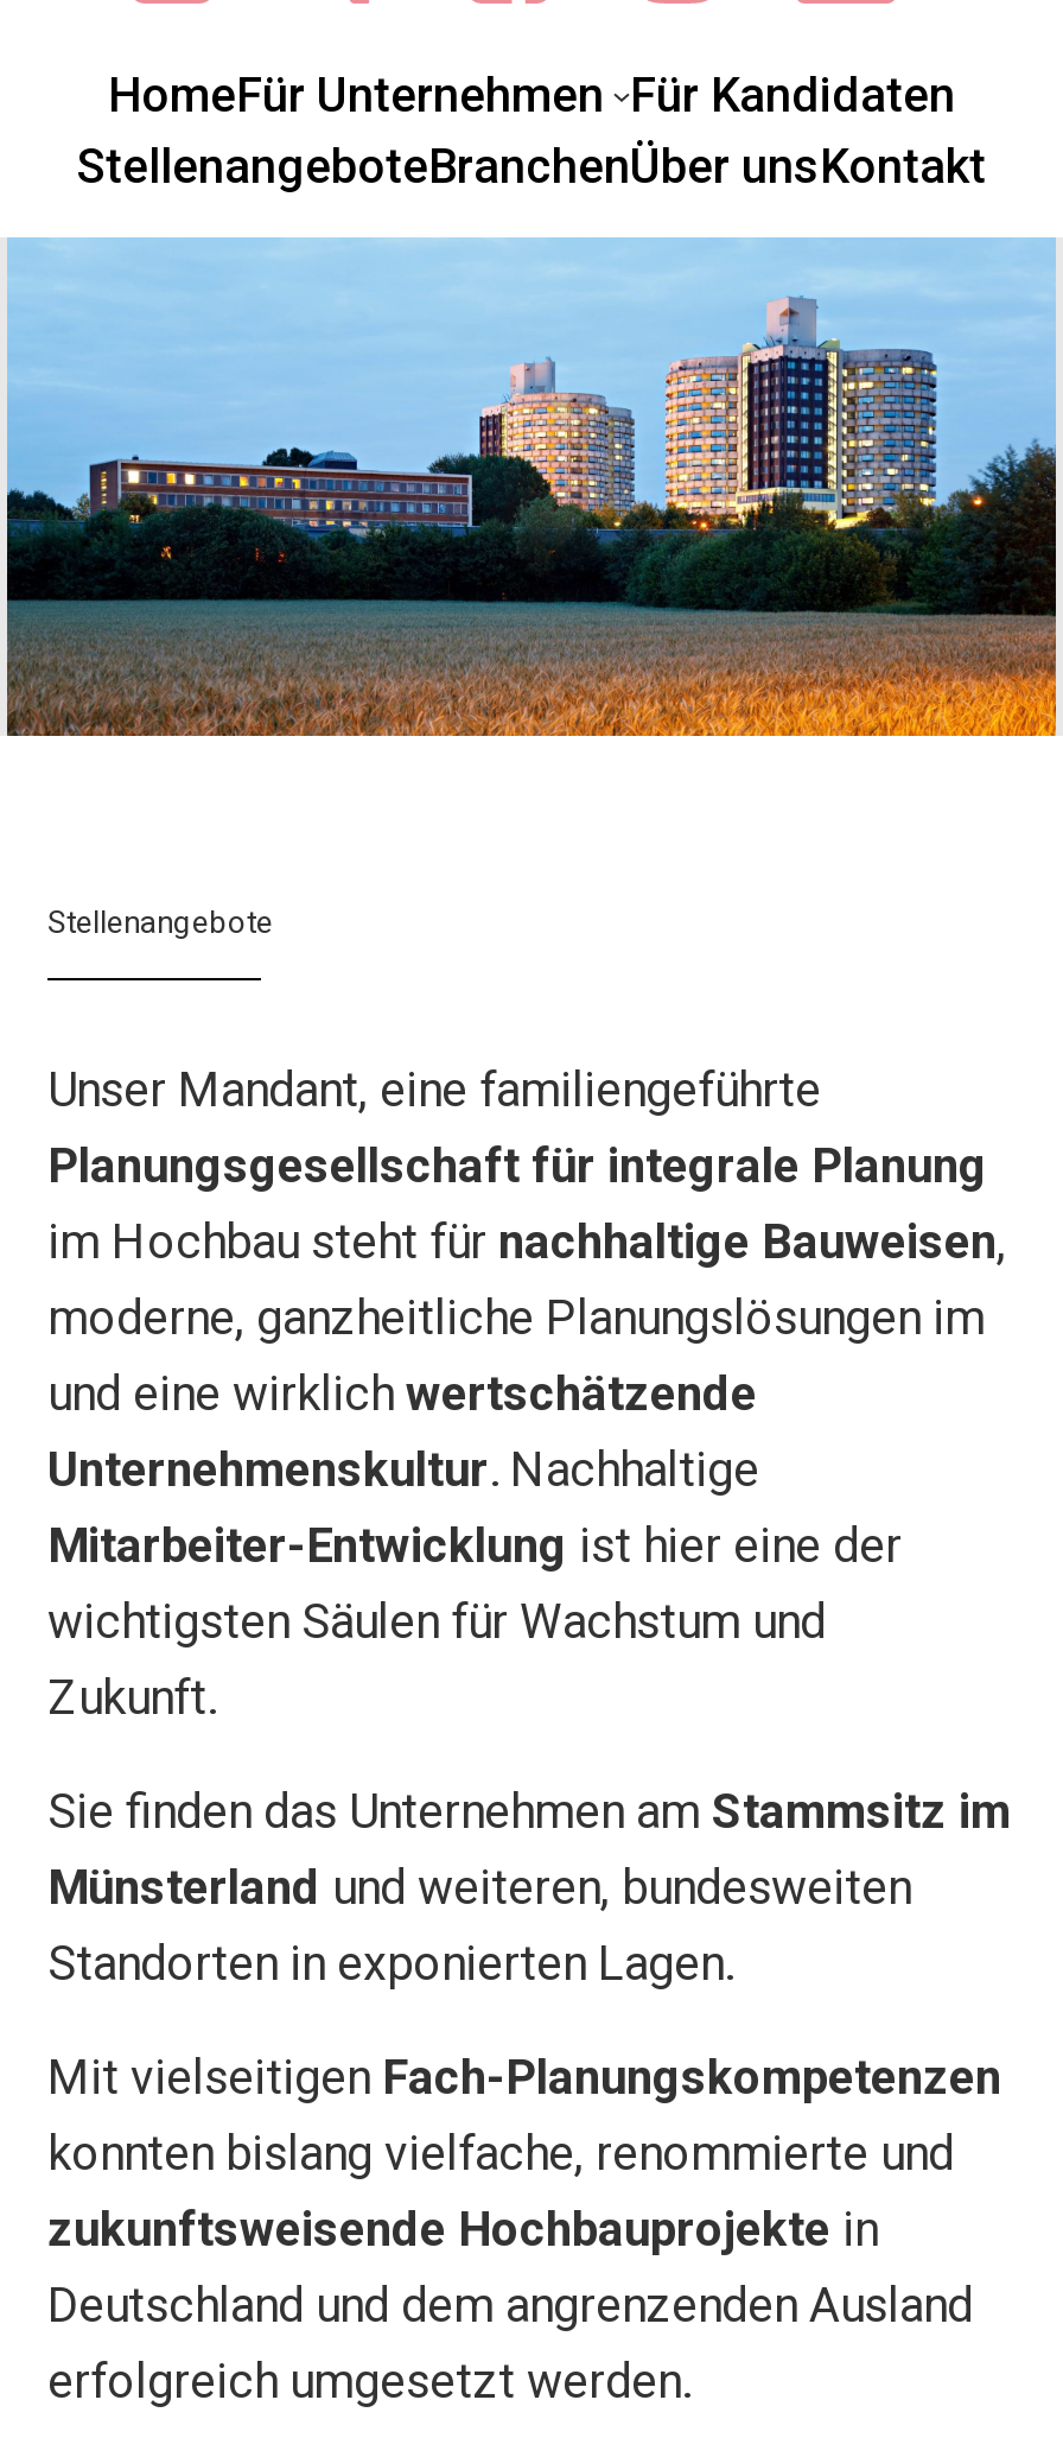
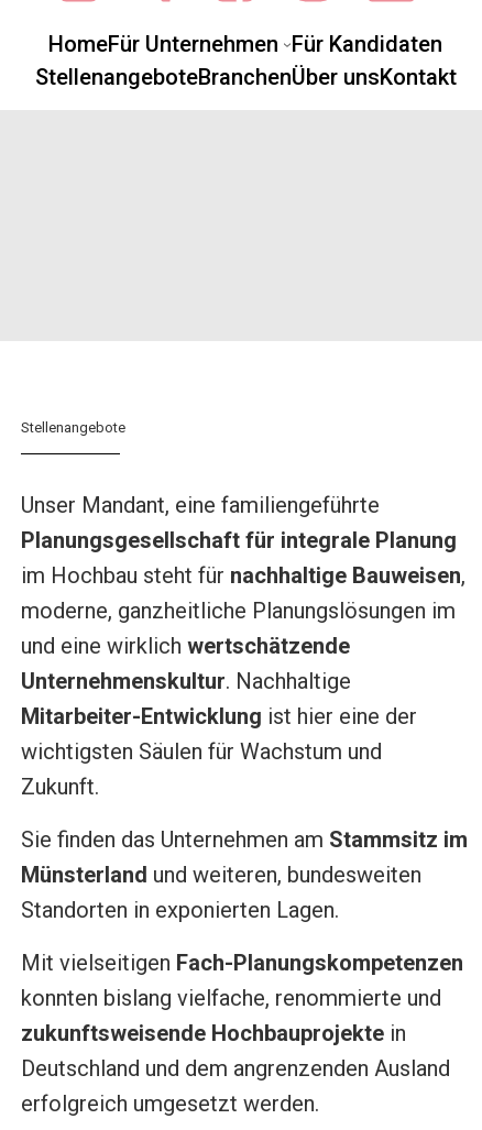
- [image]
